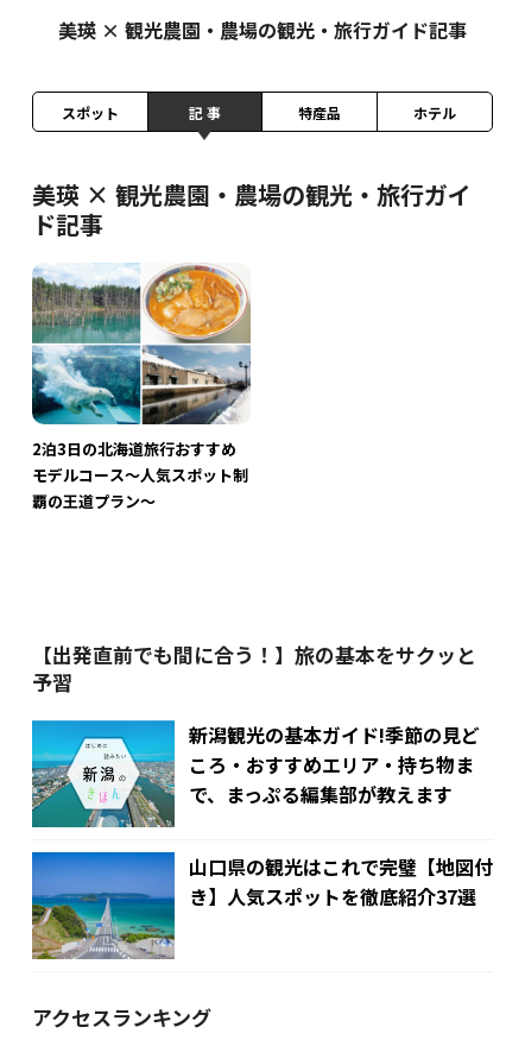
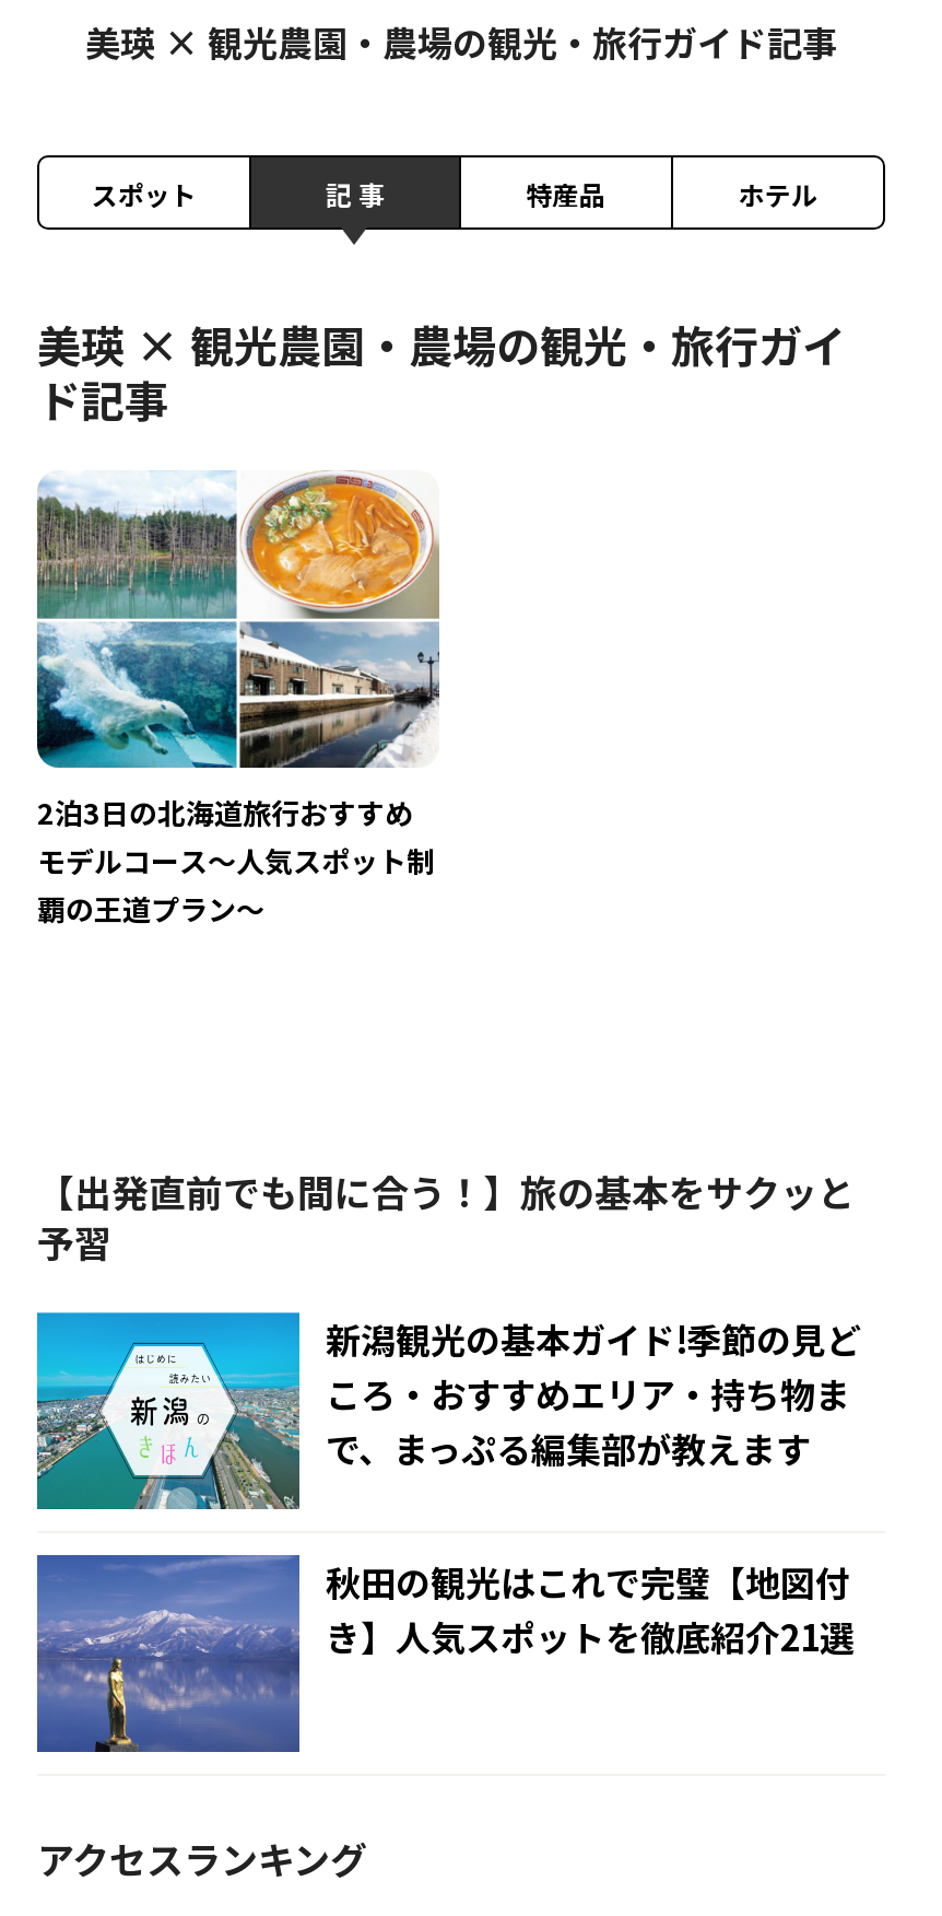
- [image]
- 山口県の観光はこれで完璧【地図付
- き】人気スポットを徹底紹介37選
+ [image]
+ 秋田の観光はこれで完璧【地図付
+ き】人気スポットを徹底紹介21選
